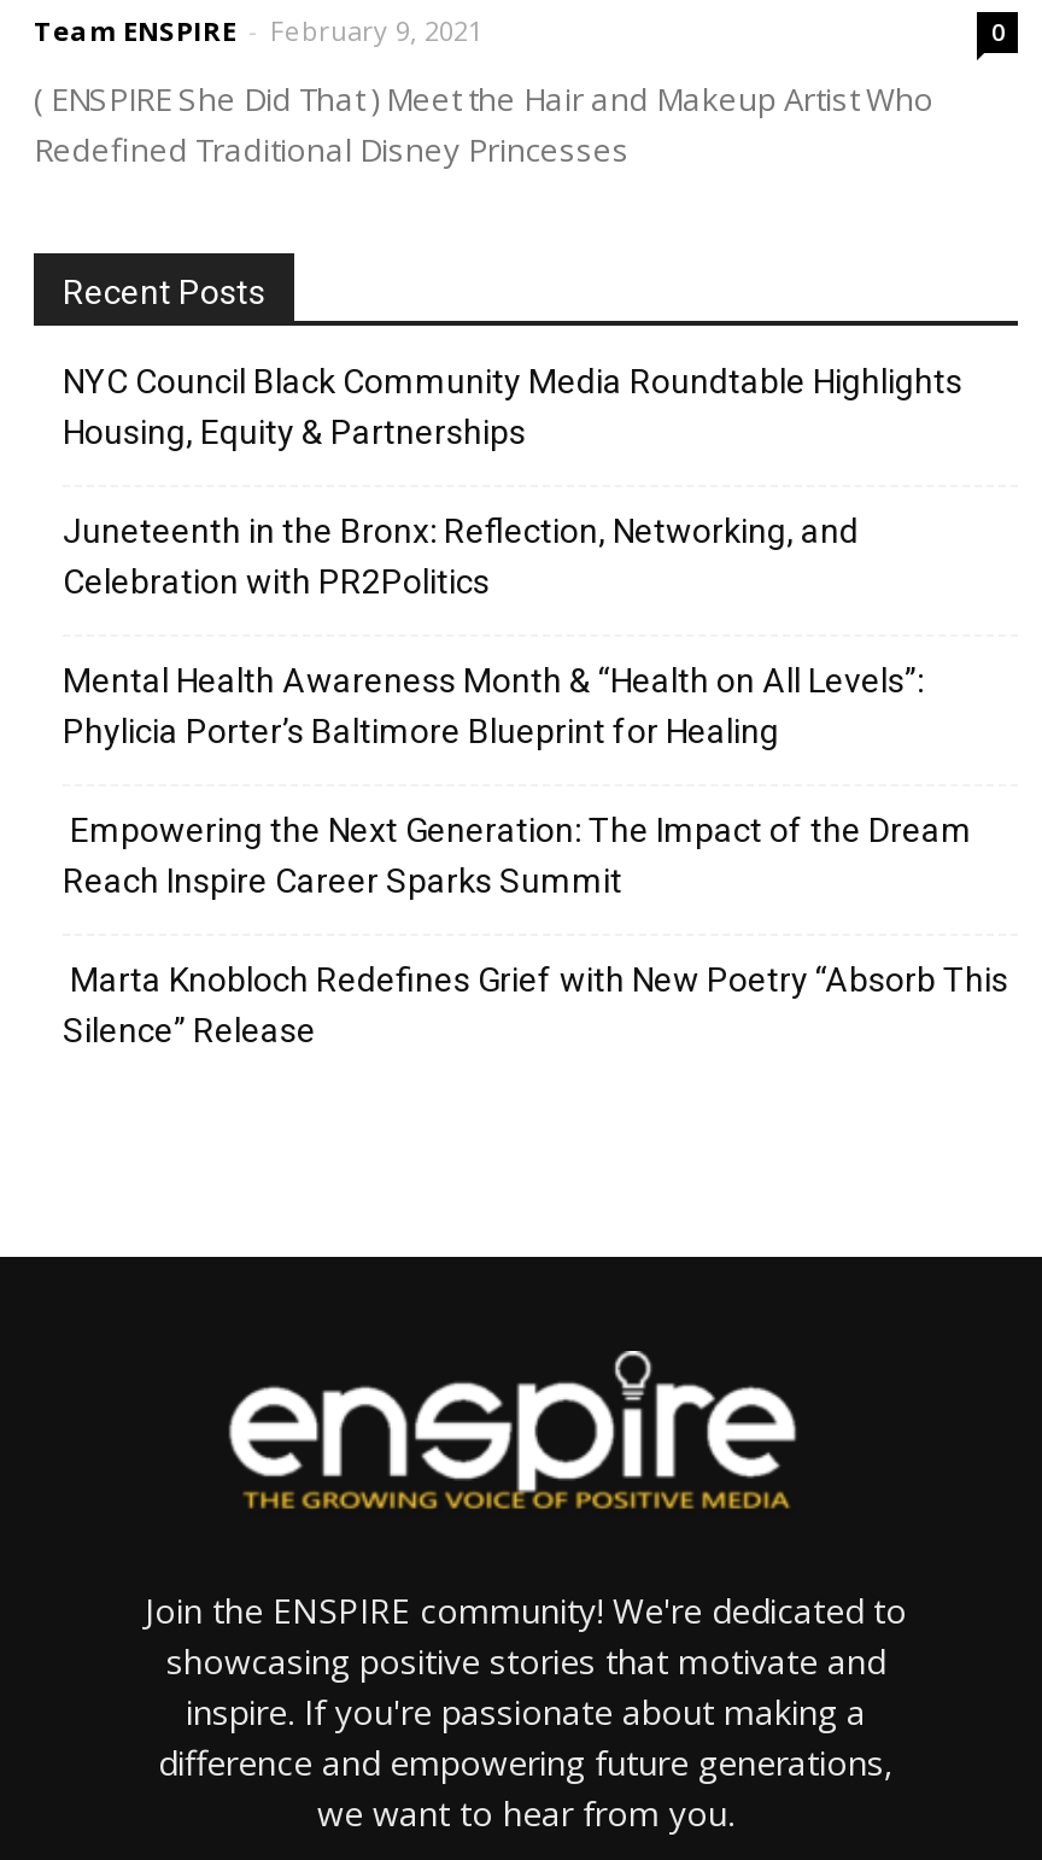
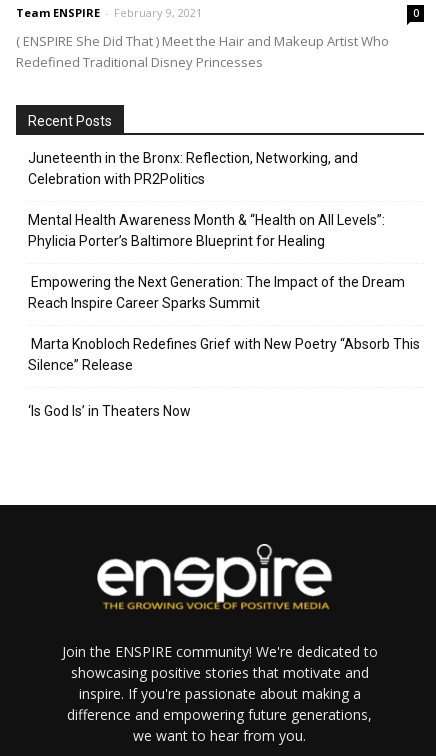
- NYC Council Black Community Media Roundtable Highlights
- Housing, Equity & Partnerships

moved up: Juneteenth in the Bronx: Reflection, Networking, and | Celebration with PR2Politics | Mental Health Awareness Month & “Health on All Levels”: | Phylicia Porter’s Baltimore Blueprint for Healing | Empowering the Next Generation: The Impact of the Dream | Reach Inspire Career Sparks Summit | Marta Knobloch Redefines Grief with New Poetry “Absorb This | Silence” Release

+ ‘Is God Is’ in Theaters Now
